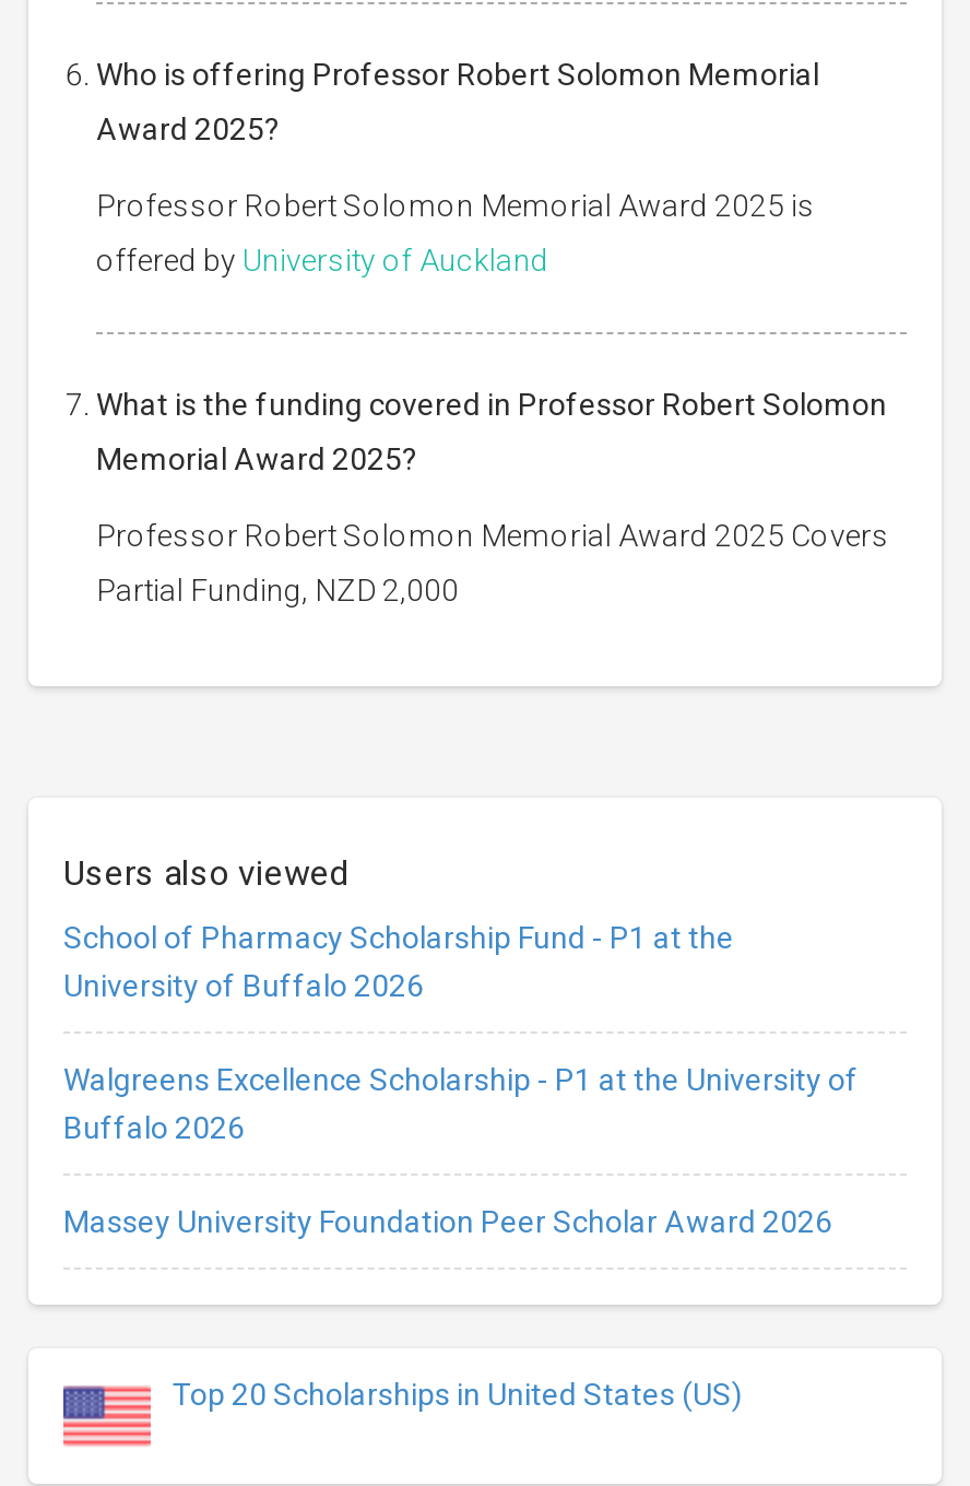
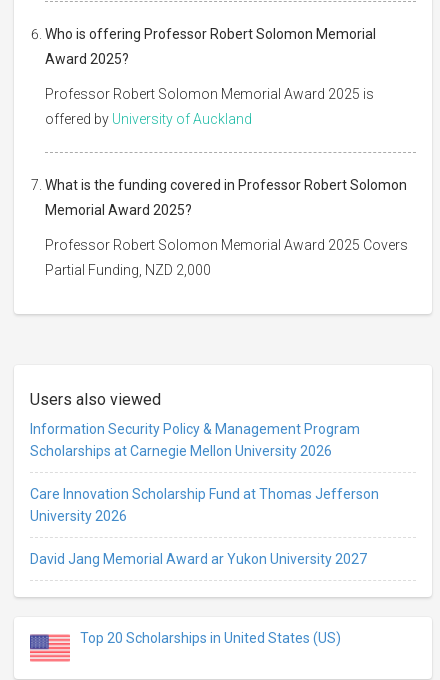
- School of Pharmacy Scholarship Fund - P1 at the
- University of Buffalo 2026
+ Information Security Policy & Management Program
+ Scholarships at Carnegie Mellon University 2026

- Walgreens Excellence Scholarship - P1 at the University of
- Buffalo 2026
+ Care Innovation Scholarship Fund at Thomas Jefferson
+ University 2026

- Massey University Foundation Peer Scholar Award 2026
+ David Jang Memorial Award ar Yukon University 2027
